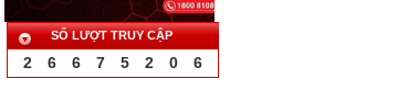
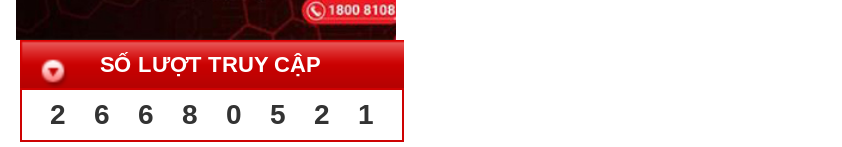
- 7
+ 8
+ 0

- 0
- 6
+ 1
